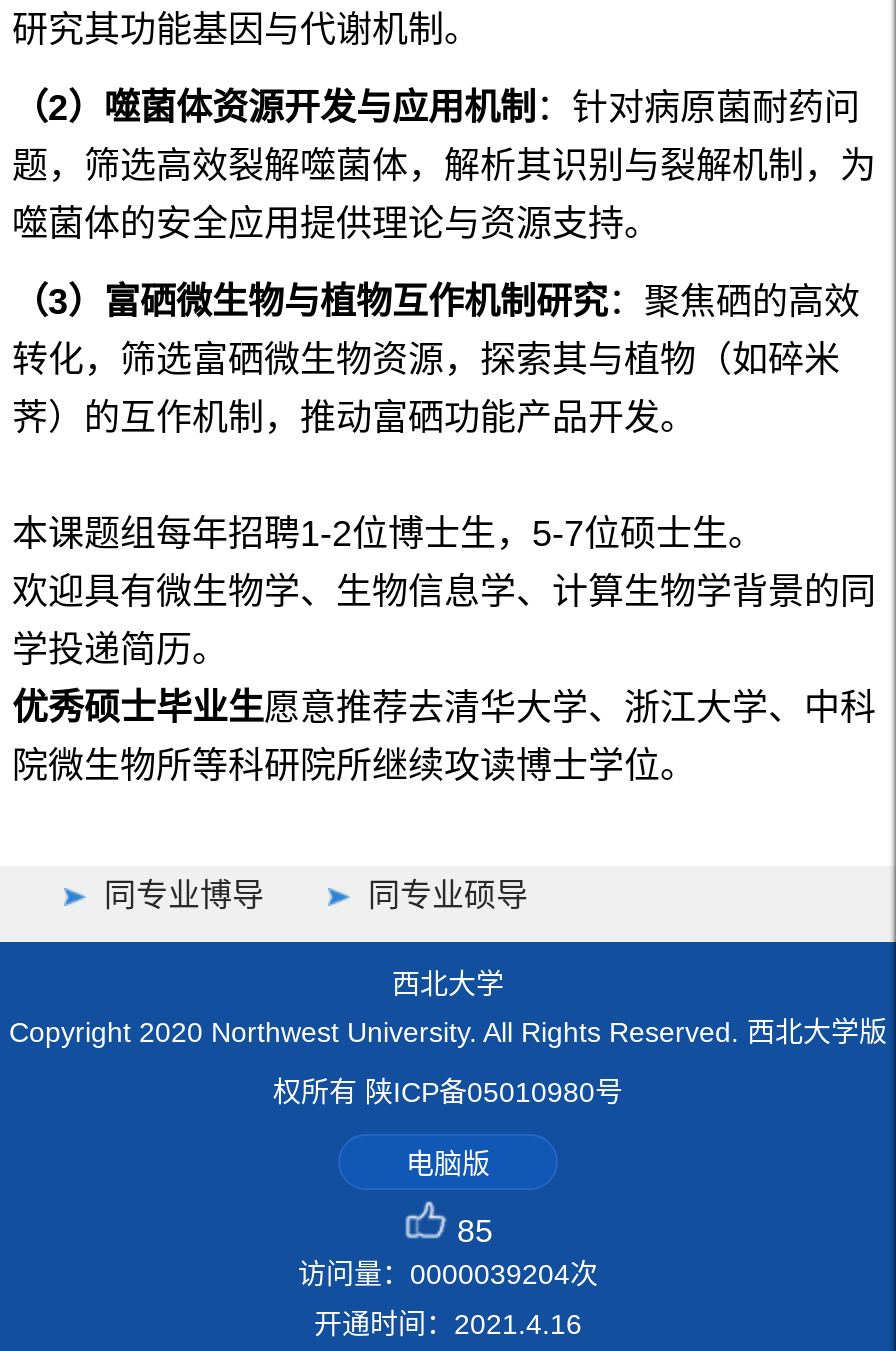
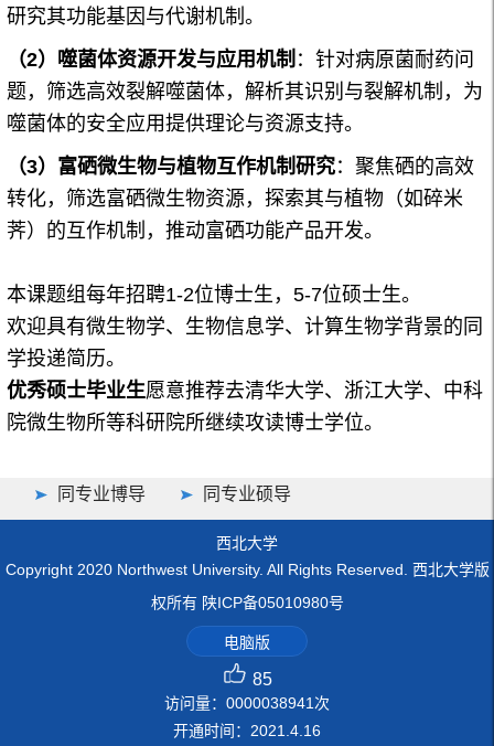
- 访问量：0000039204次
+ 访问量：0000038941次
